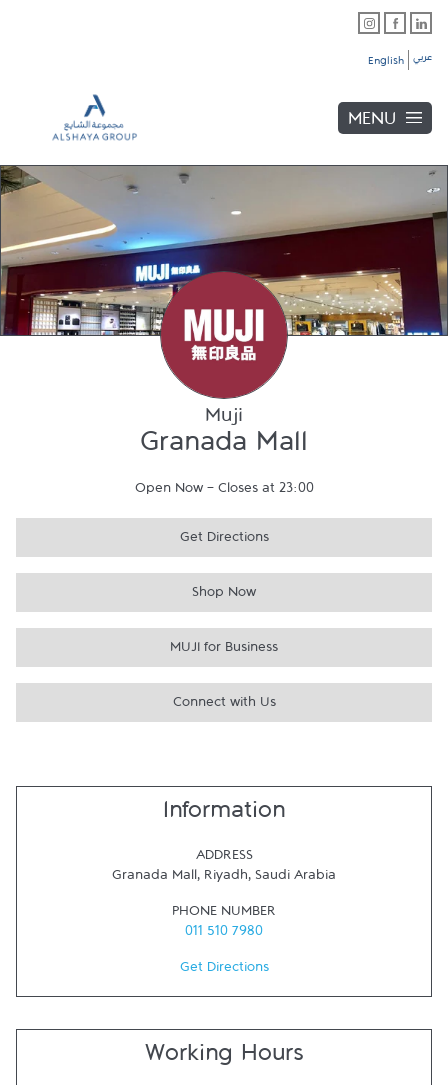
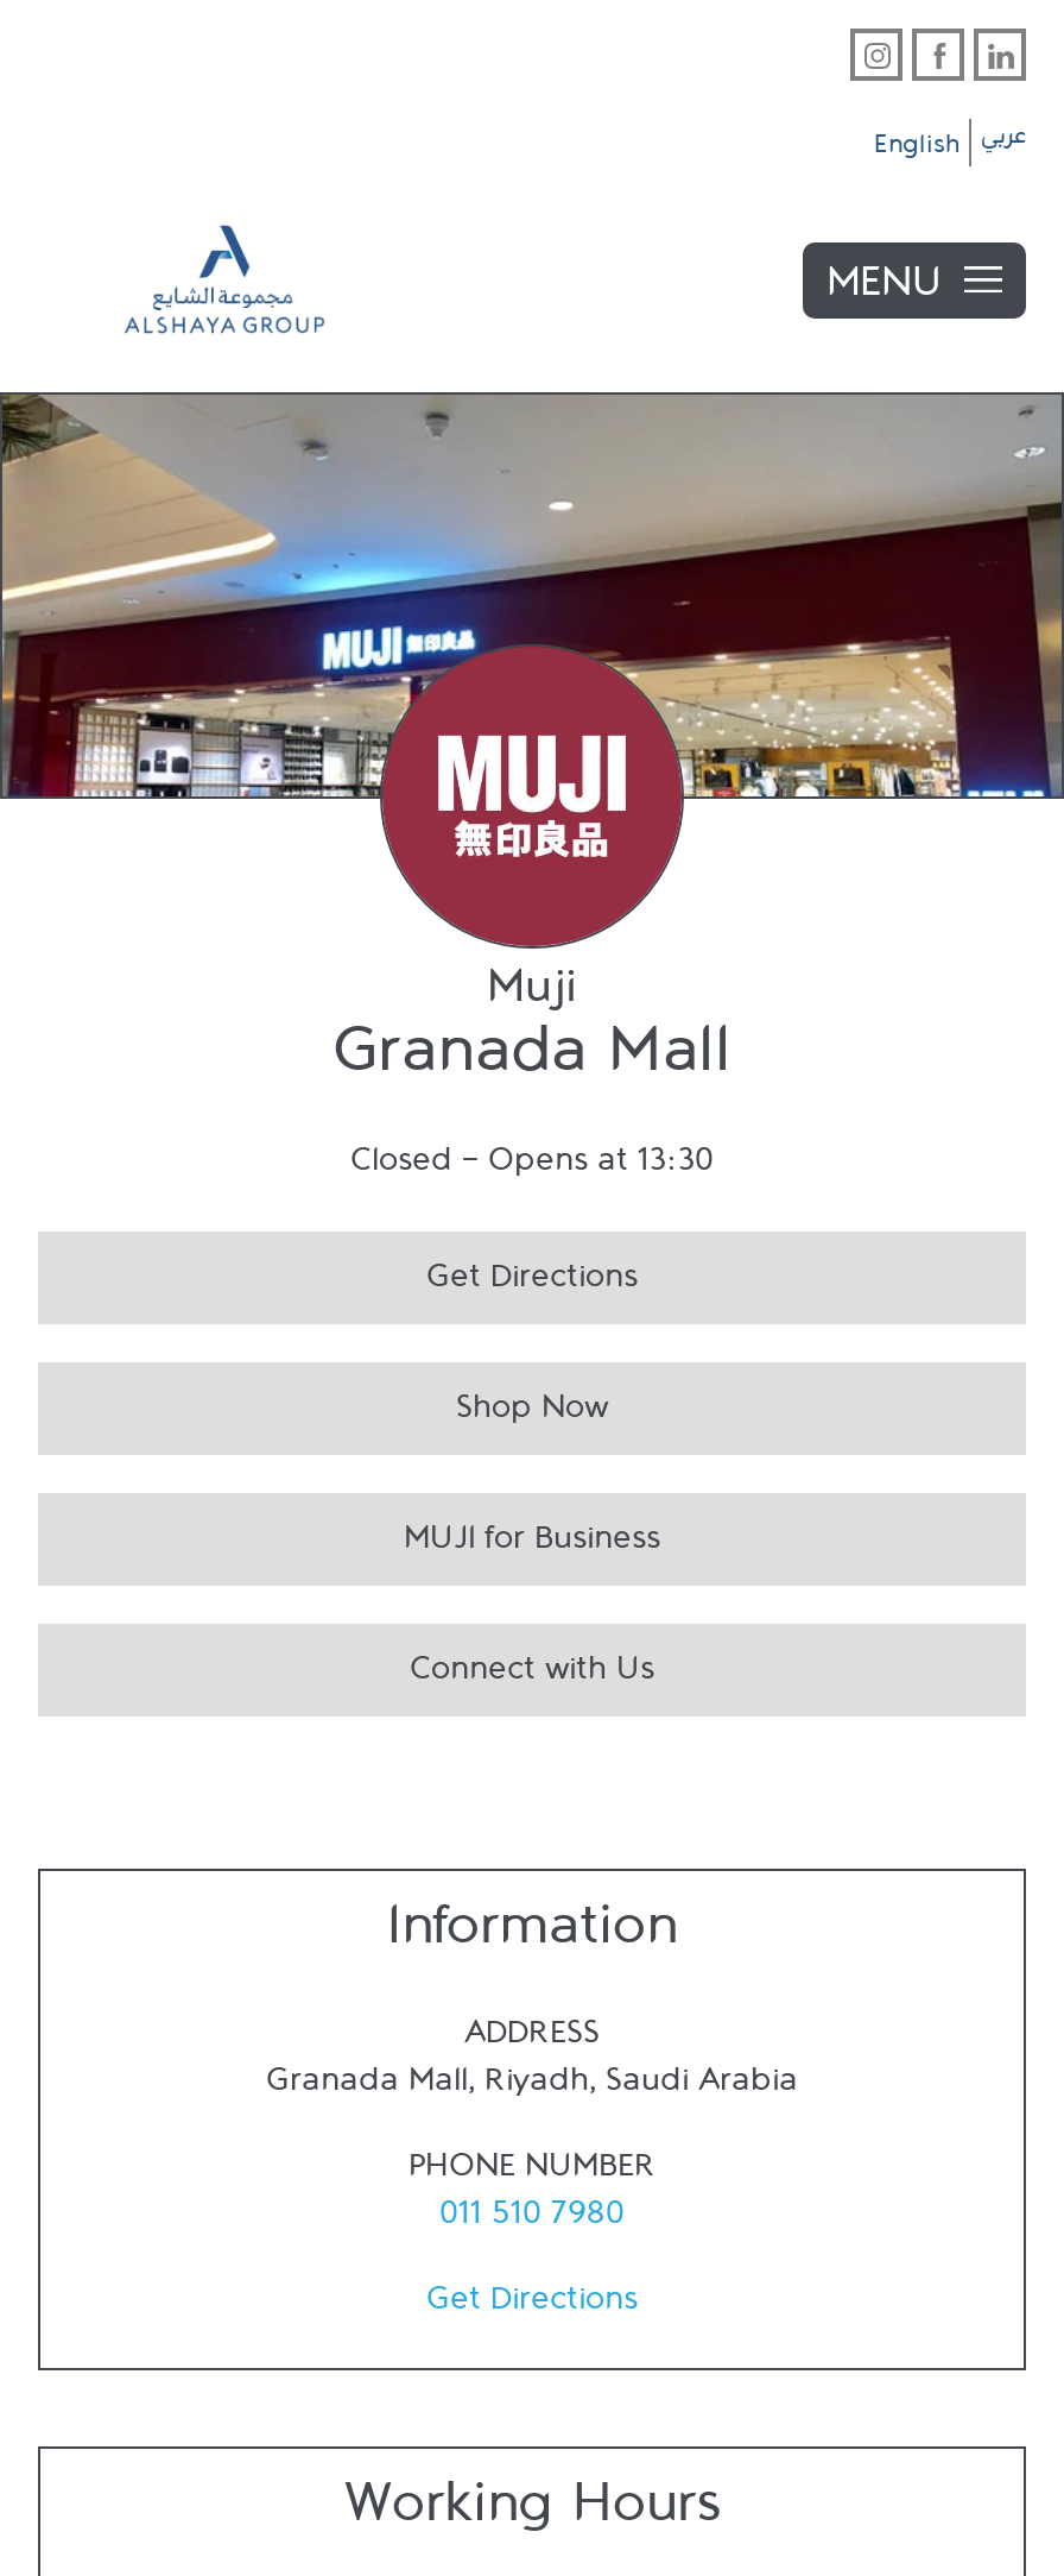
- Open Now - Closes at 23:00
+ Closed - Opens at 13:30
